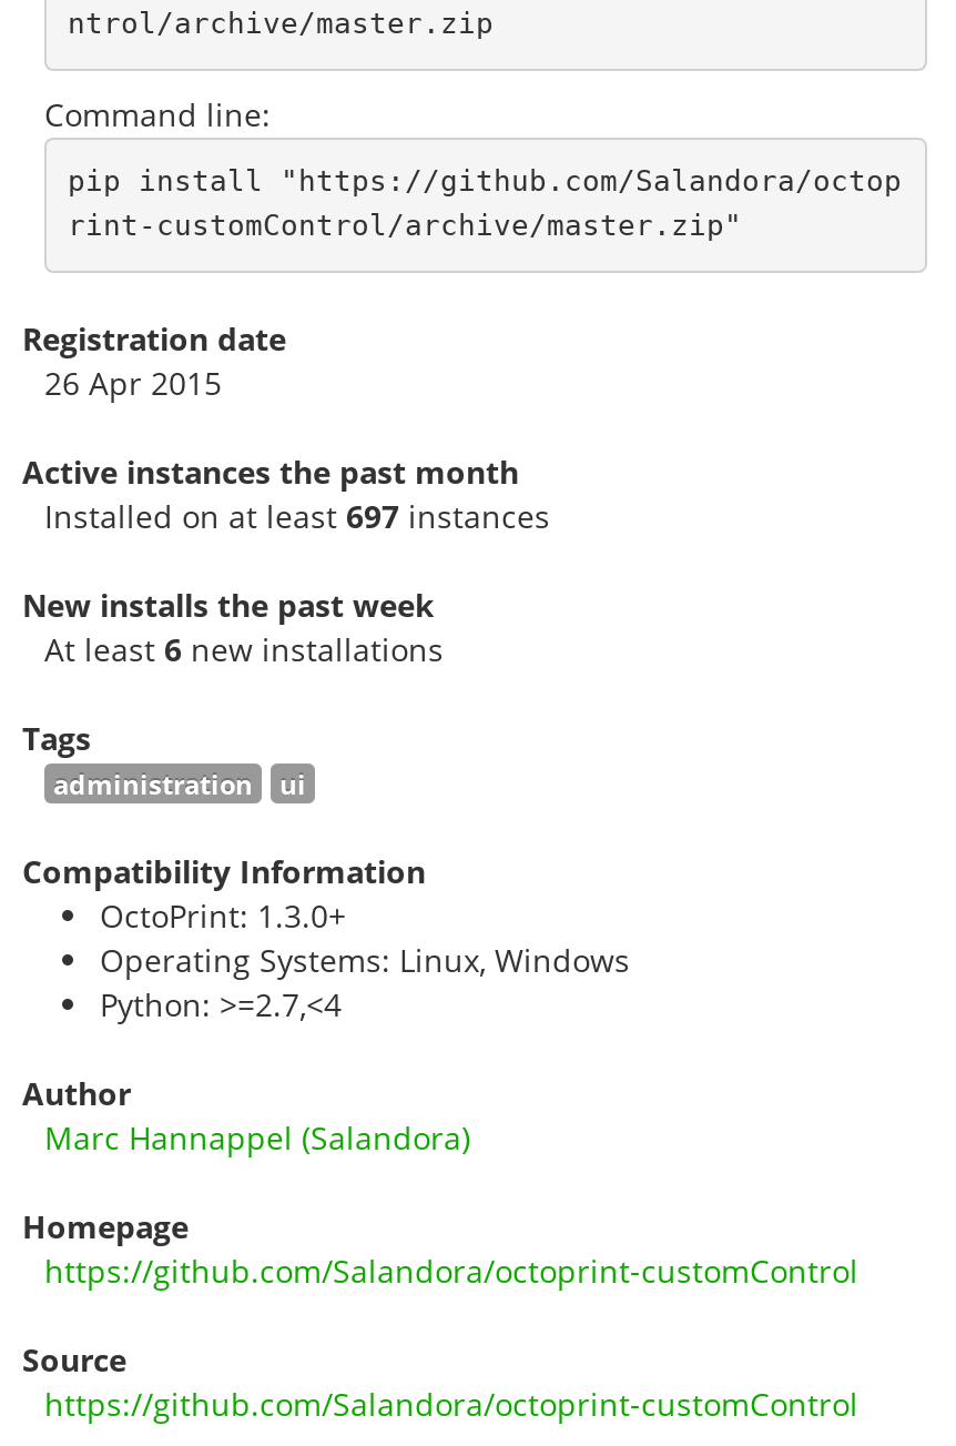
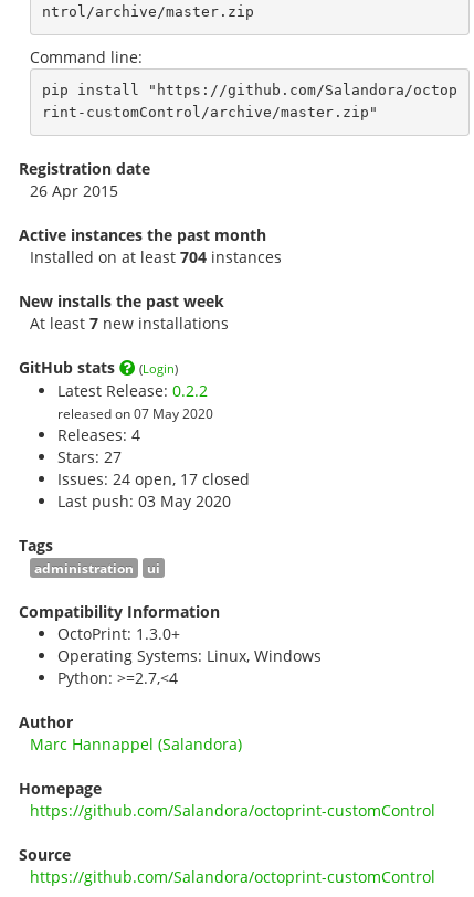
- Installed on at least 697 instances
+ Installed on at least 704 instances

- At least 6 new installations
+ At least 7 new installations
+ GitHub stats
+ (Login)
+ Latest Release: 0.2.2
+ released on 07 May 2020
+ Releases: 4
+ Stars: 27
+ Issues: 24 open, 17 closed
+ Last push: 03 May 2020
